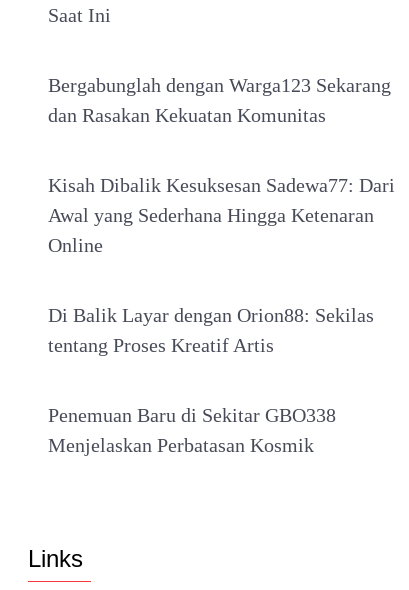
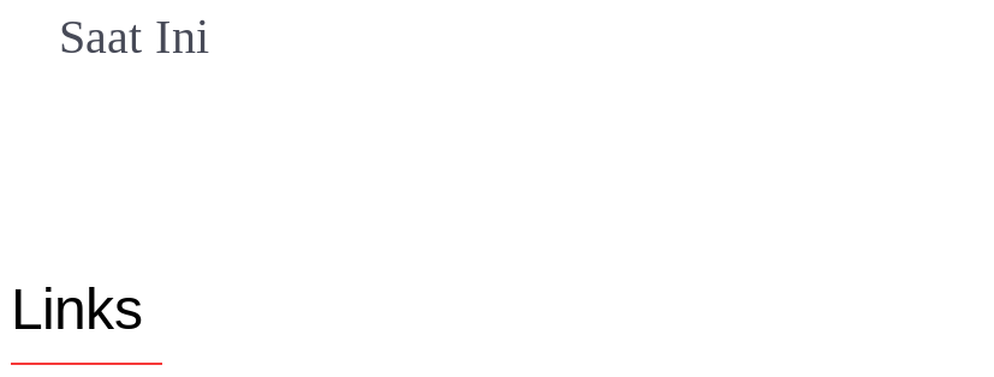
- Bergabunglah dengan Warga123 Sekarang
- dan Rasakan Kekuatan Komunitas
- Kisah Dibalik Kesuksesan Sadewa77: Dari
- Awal yang Sederhana Hingga Ketenaran
- Online
- Di Balik Layar dengan Orion88: Sekilas
- tentang Proses Kreatif Artis
- Penemuan Baru di Sekitar GBO338
- Menjelaskan Perbatasan Kosmik
